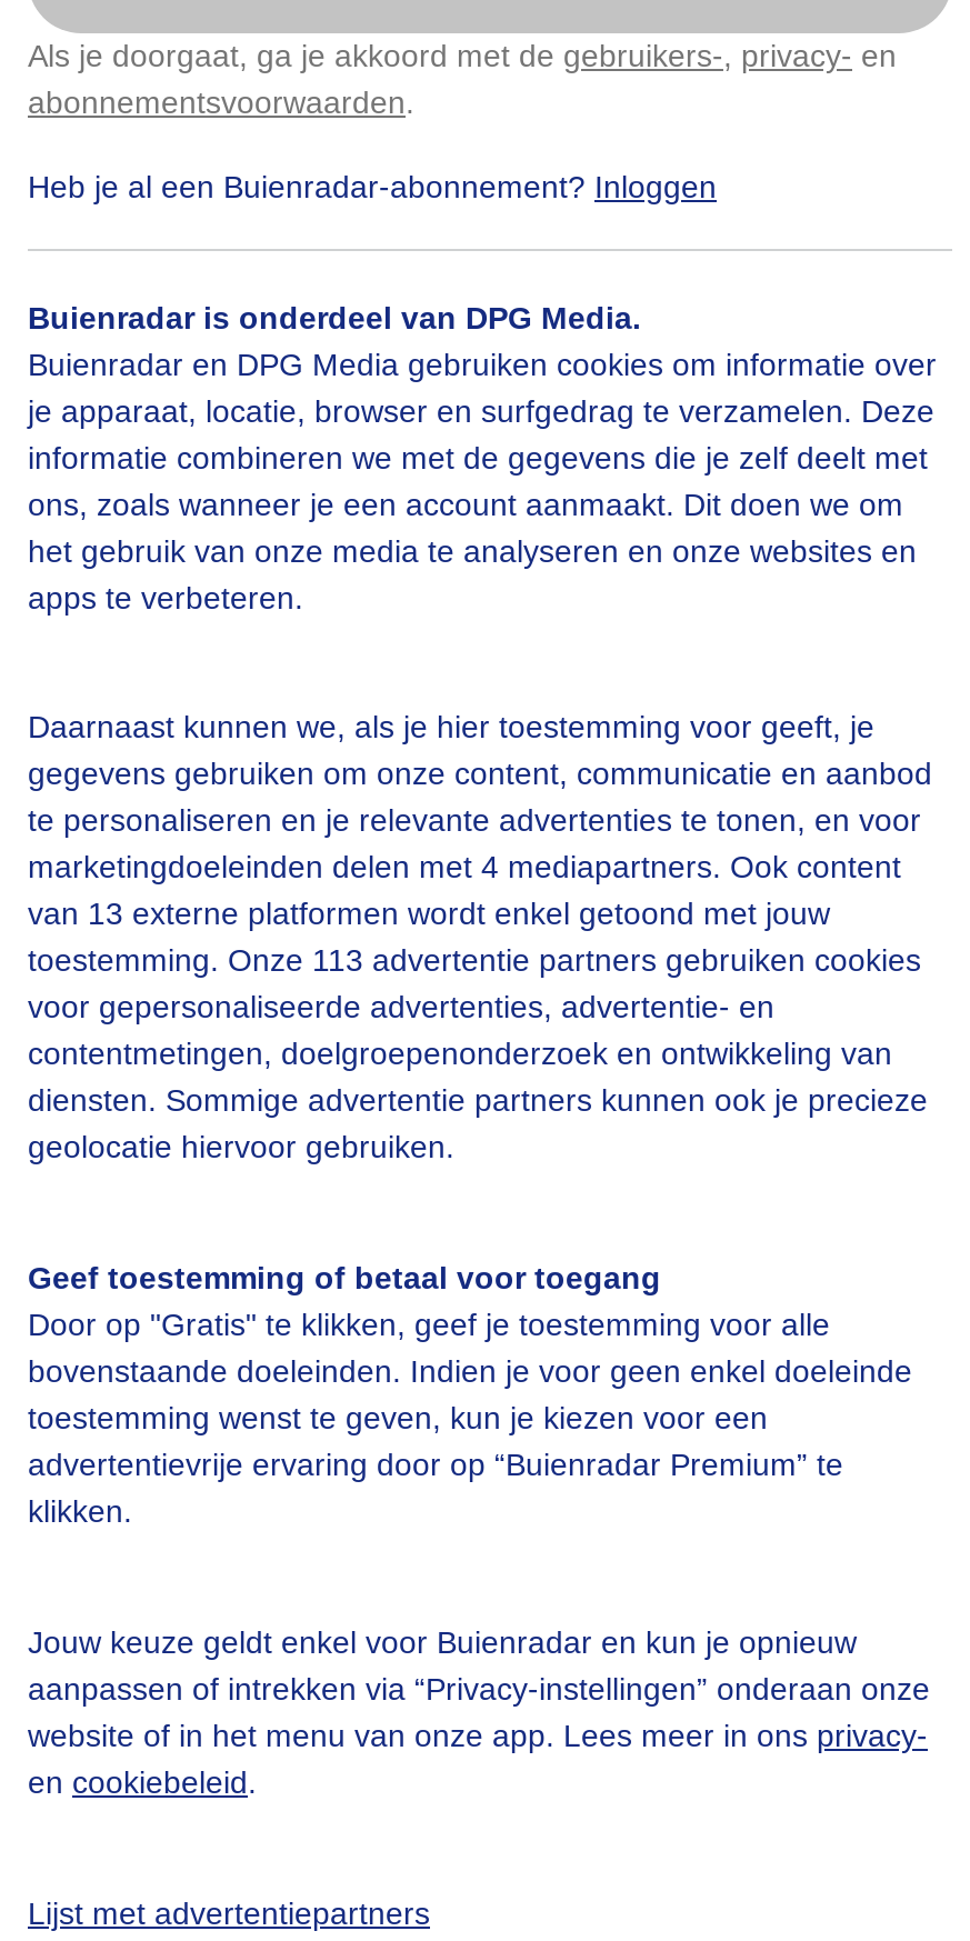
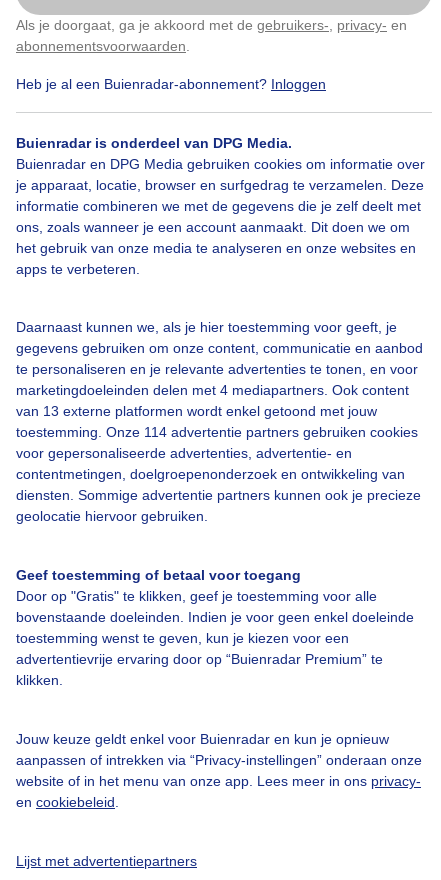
- toestemming. Onze 113 advertentie partners gebruiken cookies
+ toestemming. Onze 114 advertentie partners gebruiken cookies
